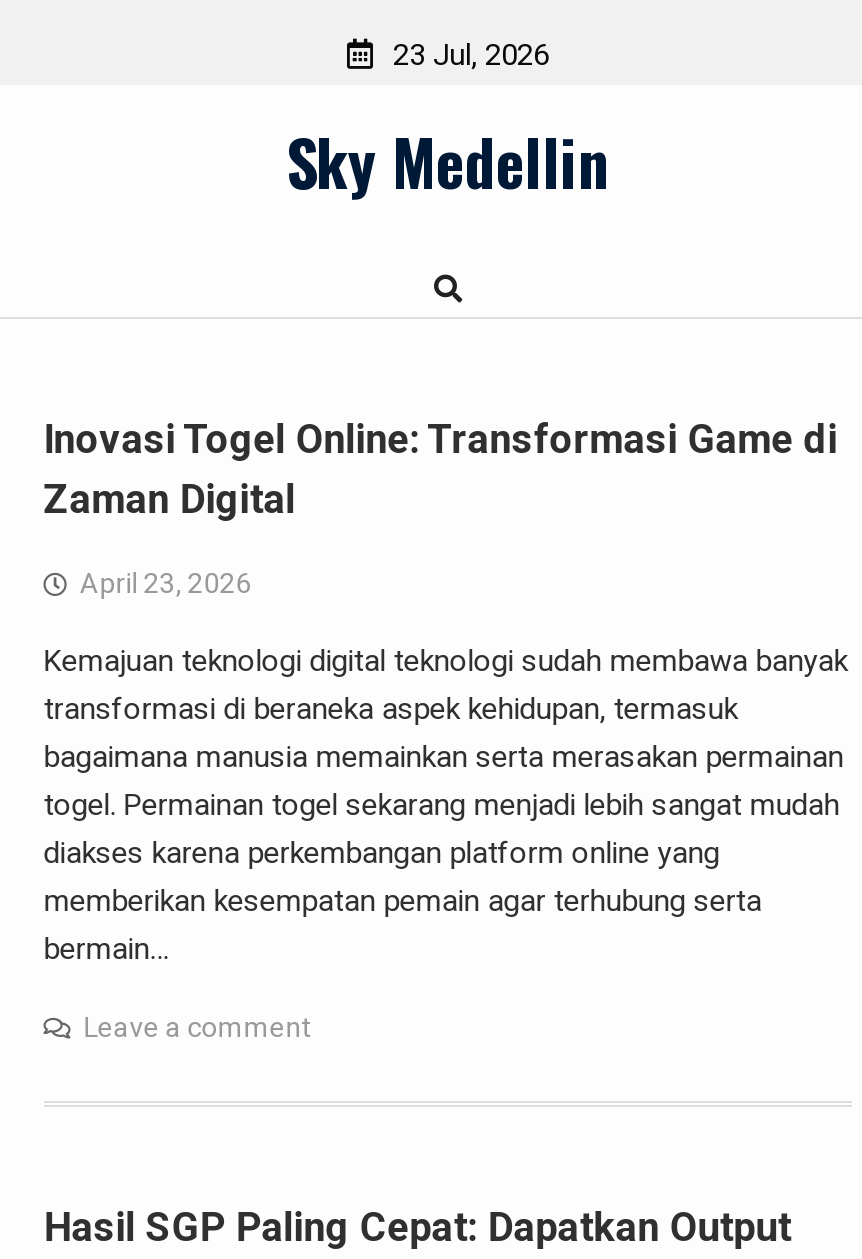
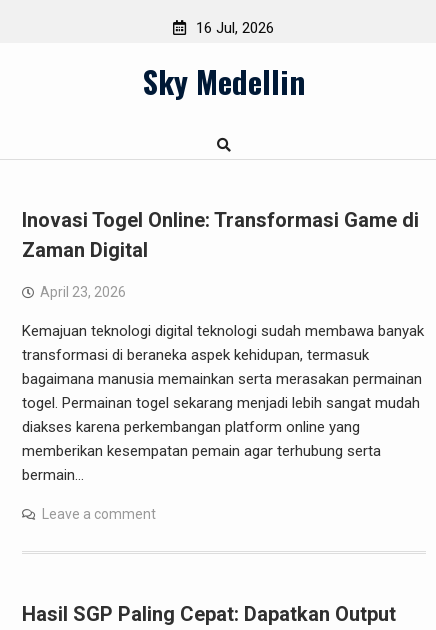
- 23 Jul, 2026
+ 16 Jul, 2026
